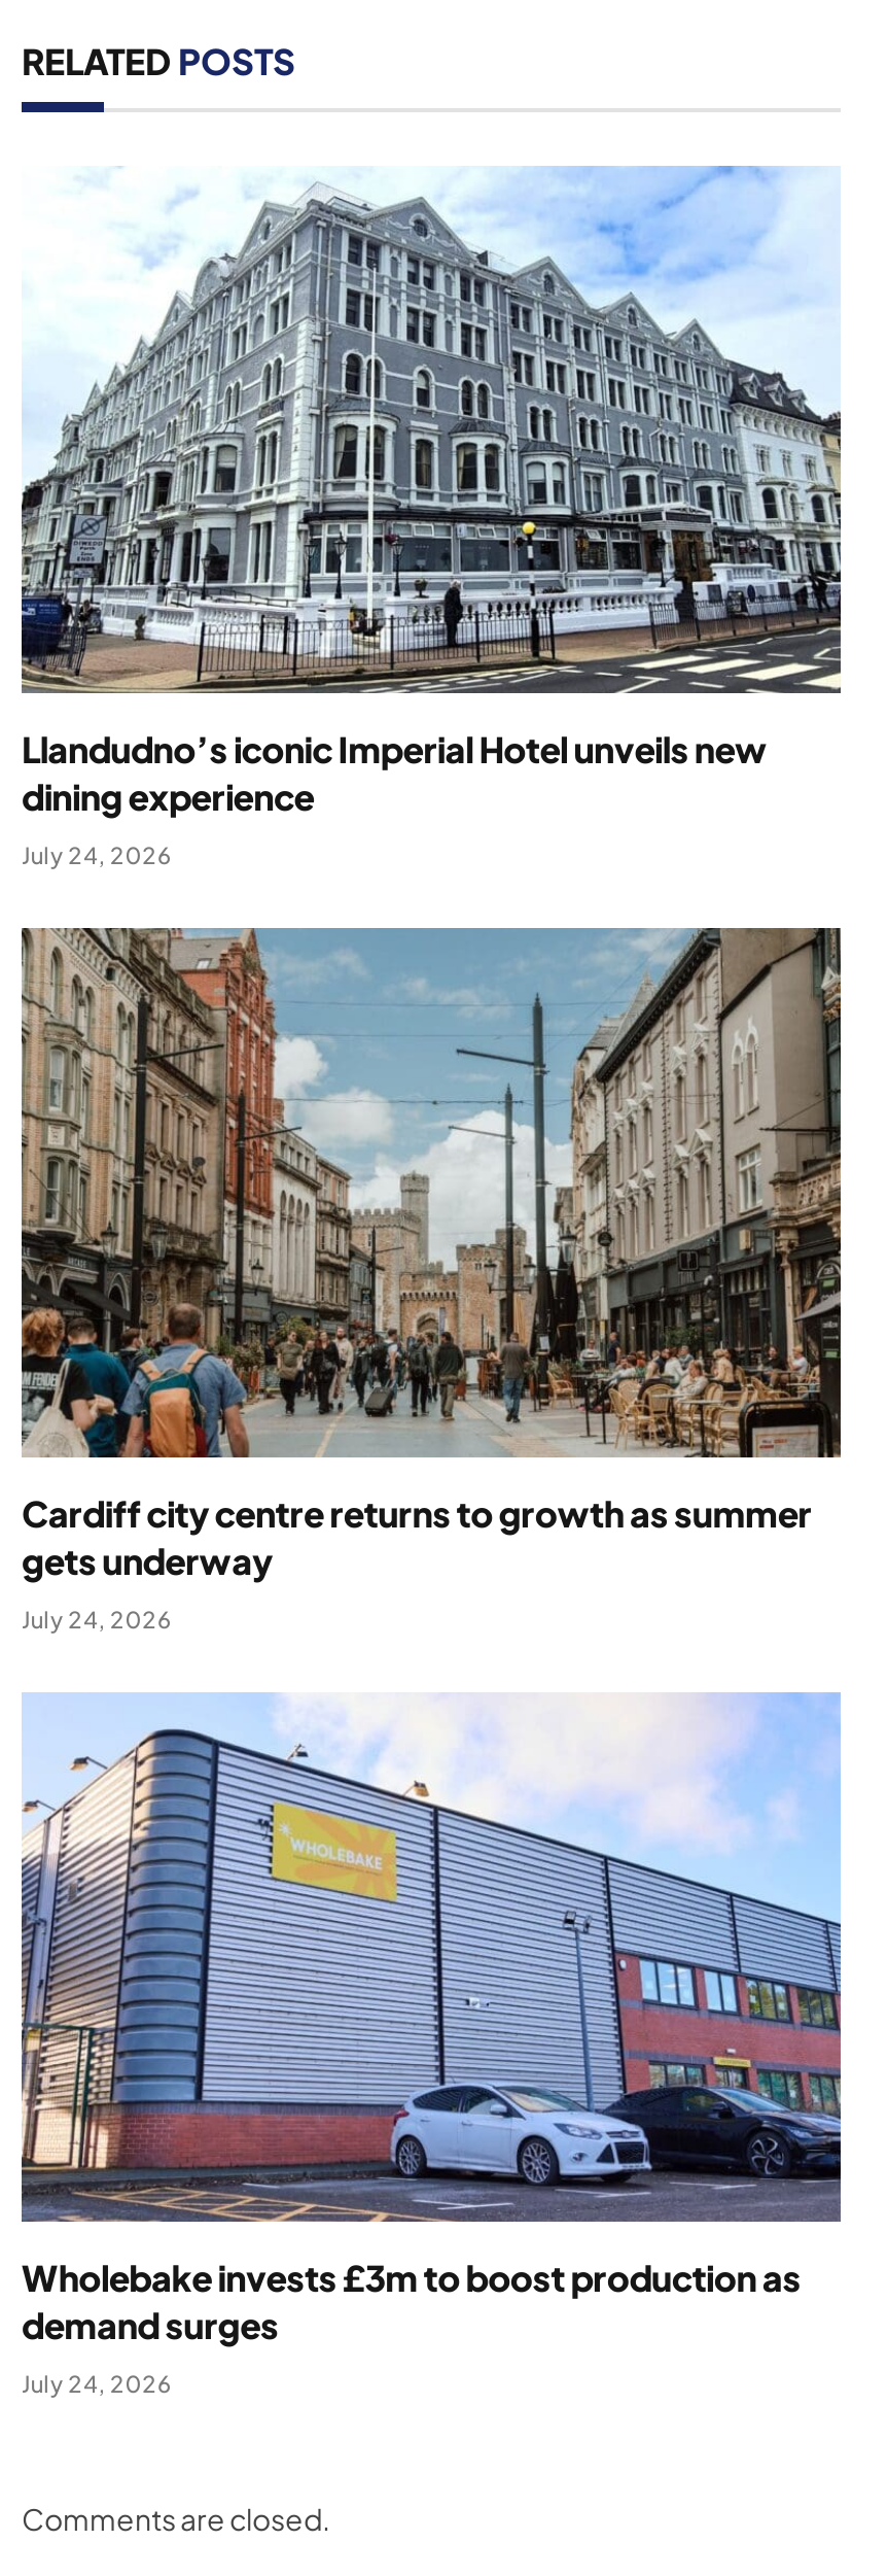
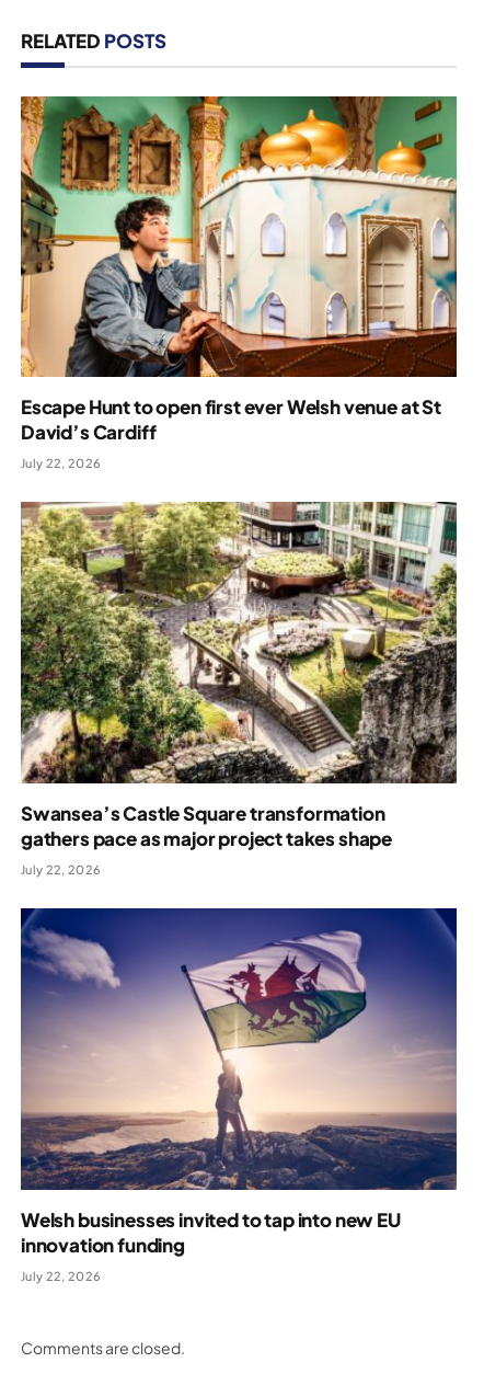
- [image]
- Llandudno’s iconic Imperial Hotel unveils new
- dining experience
+ [image]
+ Escape Hunt to open first ever Welsh venue at St
+ David’s Cardiff

- July 24, 2026
+ July 22, 2026

- [image]
- Cardiff city centre returns to growth as summer
- gets underway
+ [image]
+ Swansea’s Castle Square transformation
+ gathers pace as major project takes shape

- July 24, 2026
+ July 22, 2026

- [image]
- Wholebake invests £3m to boost production as
- demand surges
+ [image]
+ Welsh businesses invited to tap into new EU
+ innovation funding

- July 24, 2026
+ July 22, 2026
